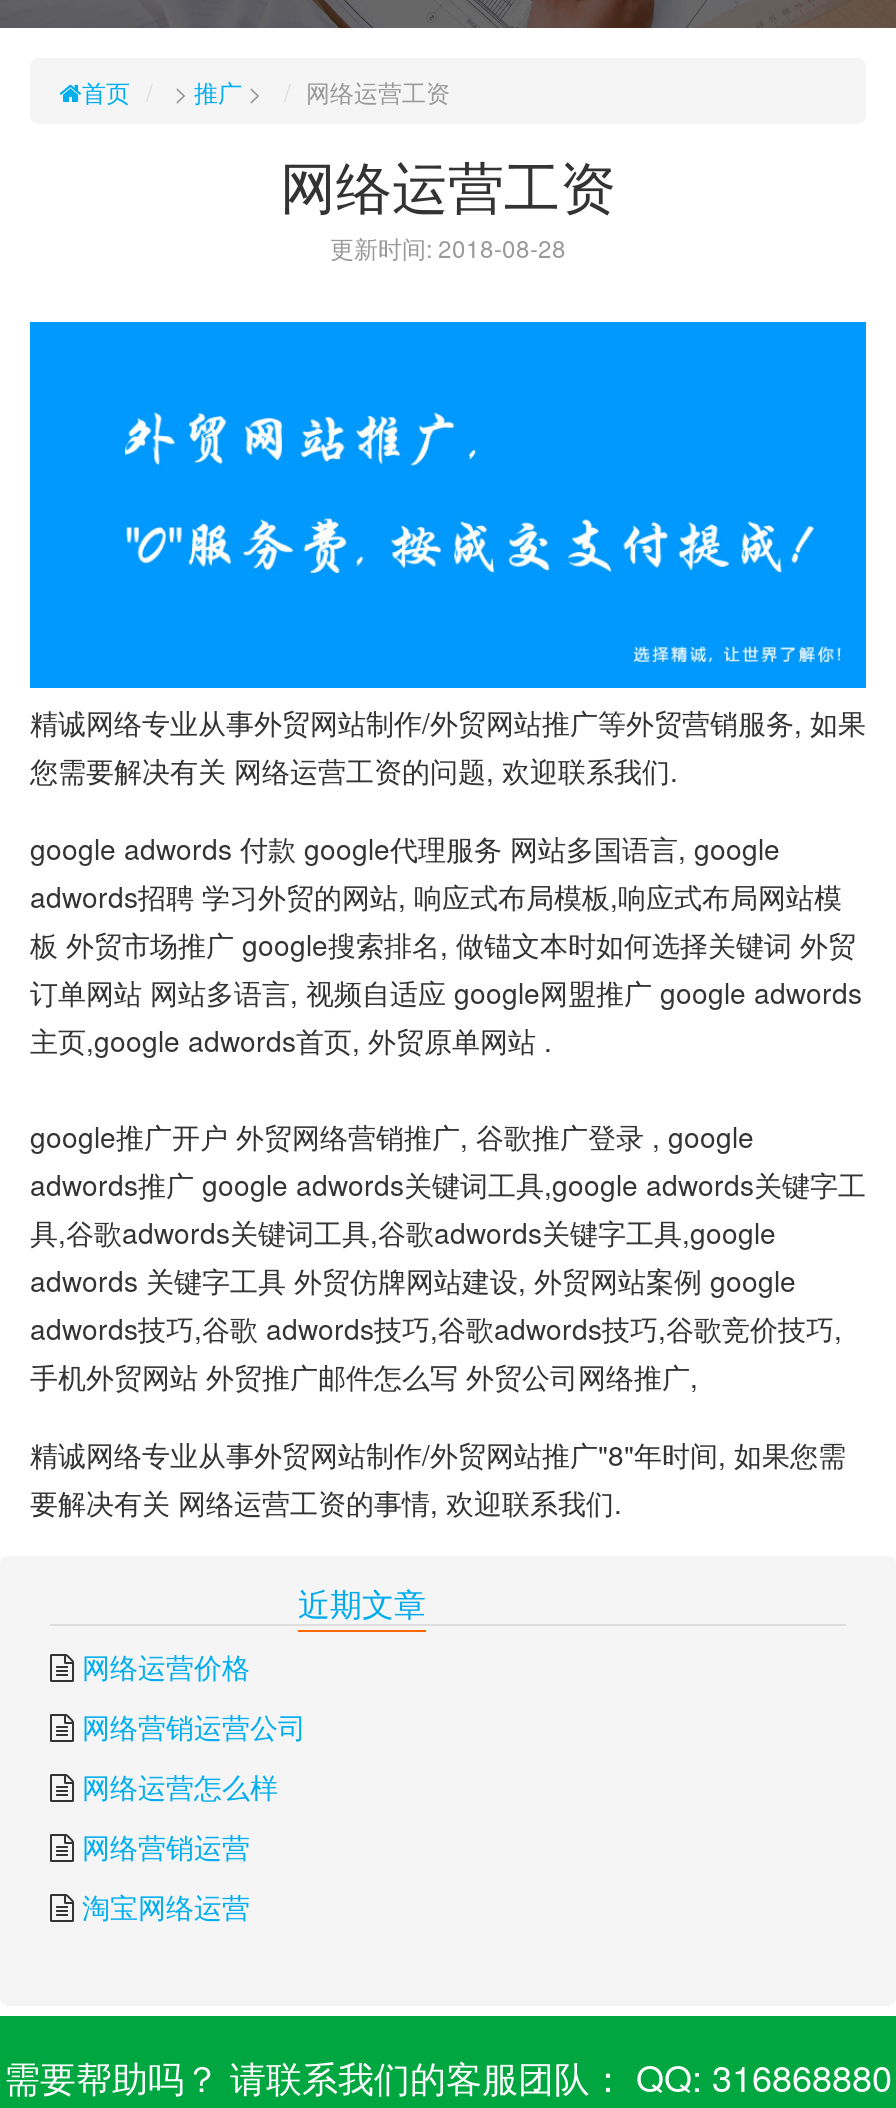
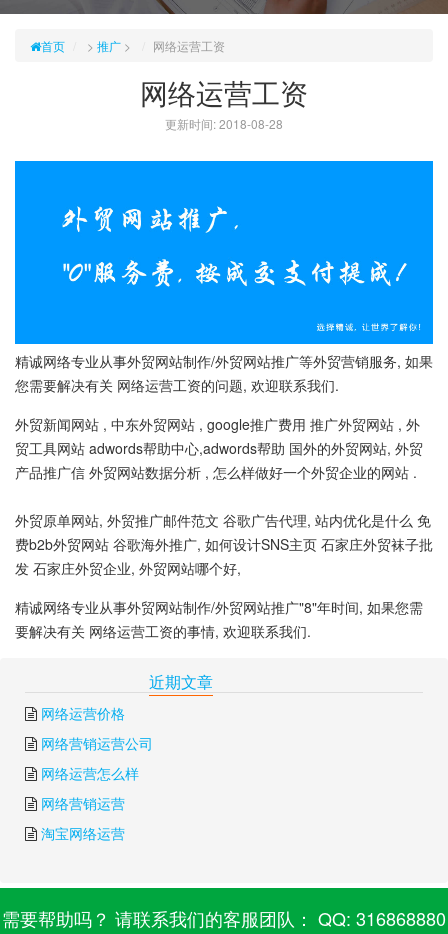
- google adwords 付款 google代理服务 网站多国语言, google
- adwords招聘 学习外贸的网站, 响应式布局模板,响应式布局网站模
- 板 外贸市场推广 google搜索排名, 做锚文本时如何选择关键词 外贸
- 订单网站 网站多语言, 视频自适应 google网盟推广 google adwords
- 主页,google adwords首页, 外贸原单网站 .
+ 外贸新闻网站 , 中东外贸网站 , google推广费用 推广外贸网站 , 外
+ 贸工具网站 adwords帮助中心,adwords帮助 国外的外贸网站, 外贸
+ 产品推广信 外贸网站数据分析 , 怎么样做好一个外贸企业的网站 .

- google推广开户 外贸网络营销推广, 谷歌推广登录 , google
- adwords推广 google adwords关键词工具,google adwords关键字工
- 具,谷歌adwords关键词工具,谷歌adwords关键字工具,google
- adwords 关键字工具 外贸仿牌网站建设, 外贸网站案例 google
- adwords技巧,谷歌 adwords技巧,谷歌adwords技巧,谷歌竞价技巧,
- 手机外贸网站 外贸推广邮件怎么写 外贸公司网络推广,
+ 外贸原单网站, 外贸推广邮件范文 谷歌广告代理, 站内优化是什么 免
+ 费b2b外贸网站 谷歌海外推广, 如何设计SNS主页 石家庄外贸袜子批
+ 发 石家庄外贸企业, 外贸网站哪个好,
